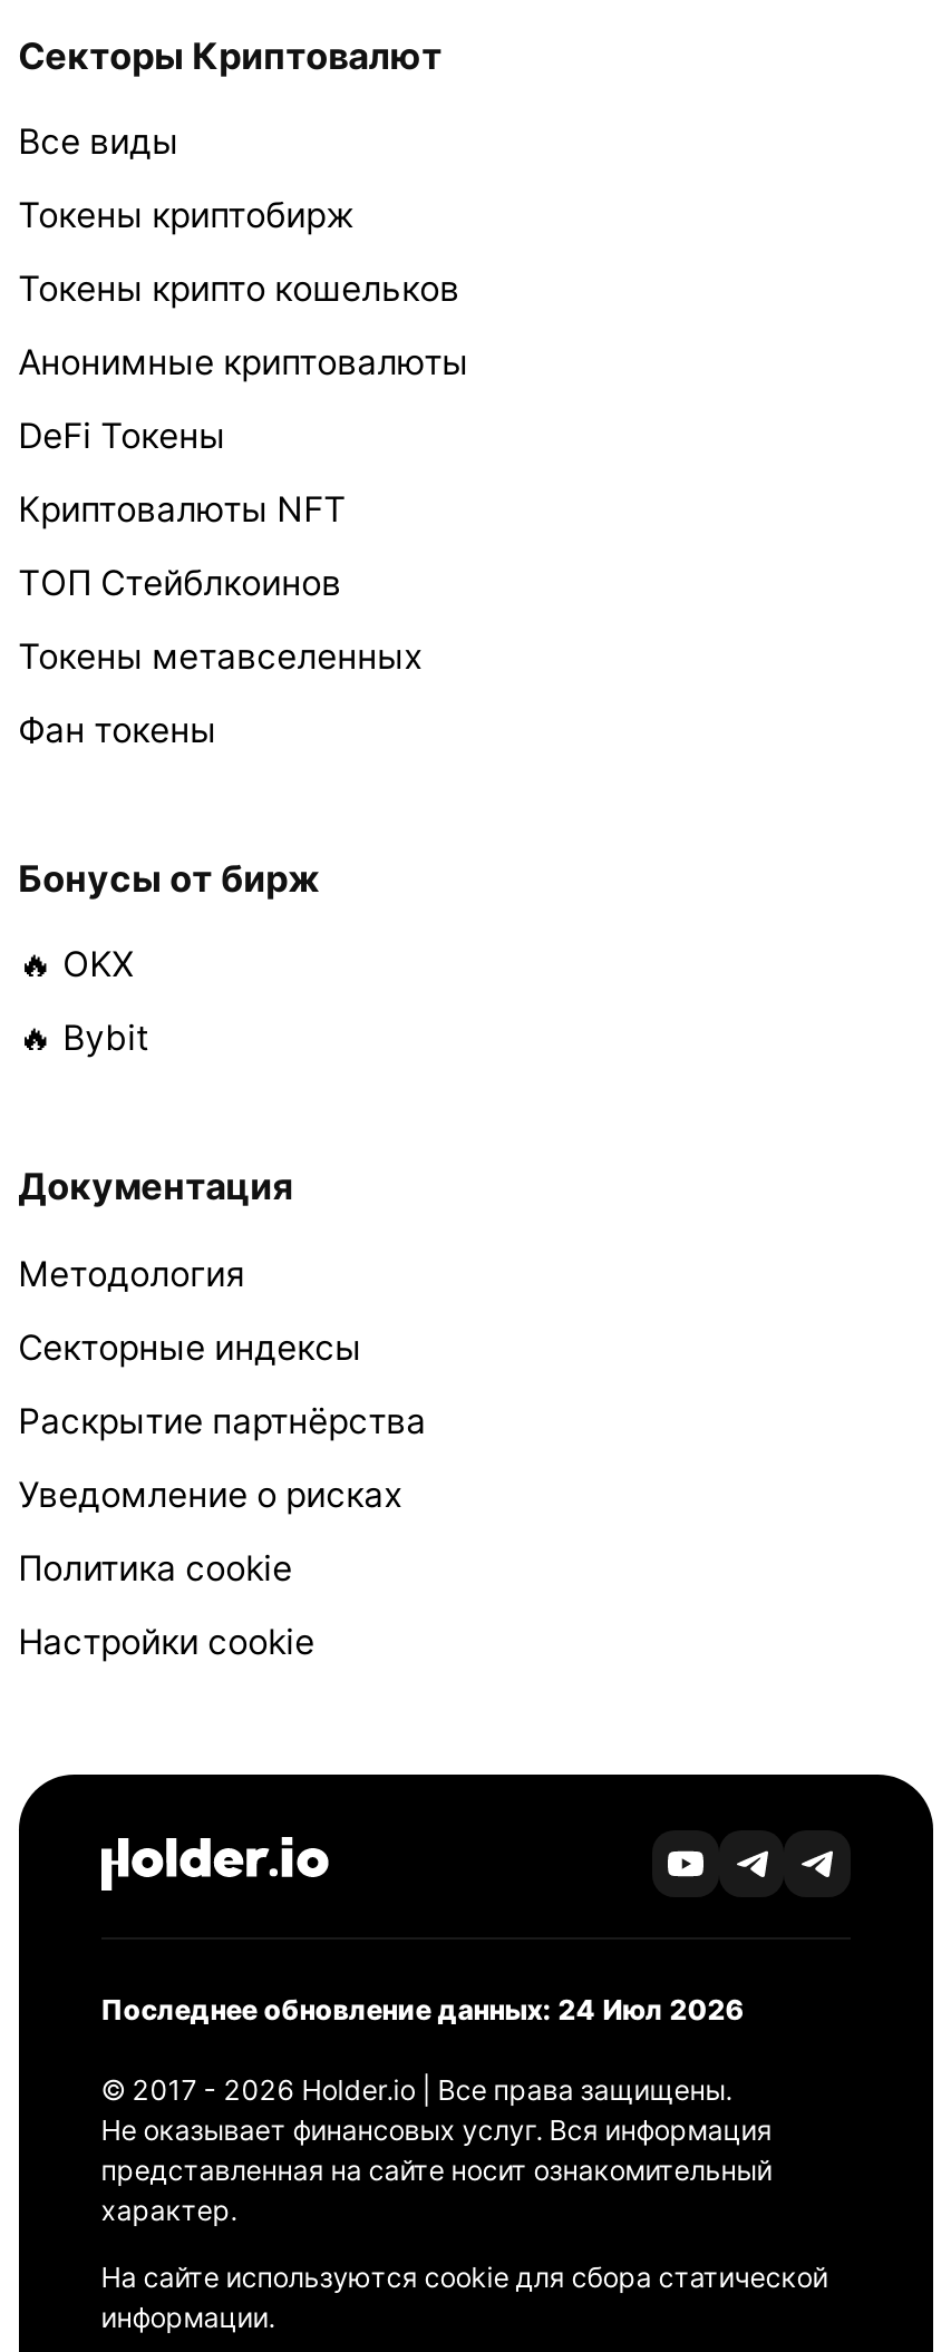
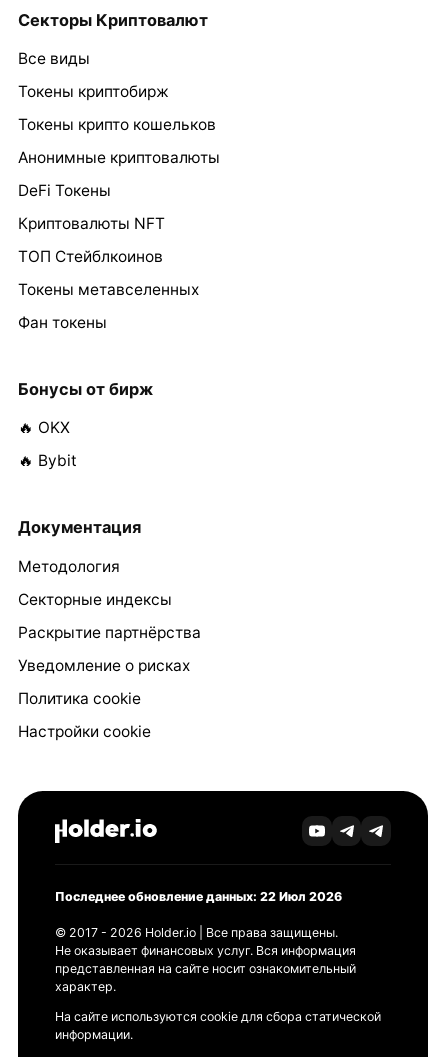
- Последнее обновление данных: 24 Июл 2026
+ Последнее обновление данных: 22 Июл 2026
